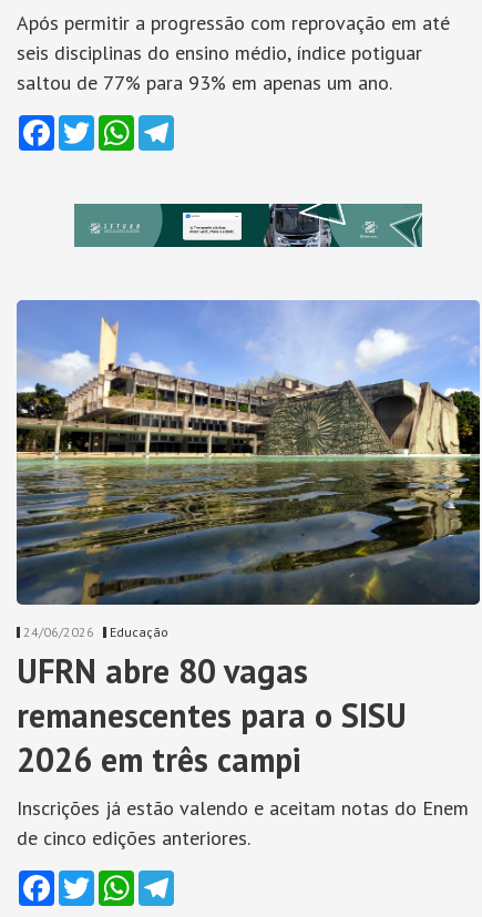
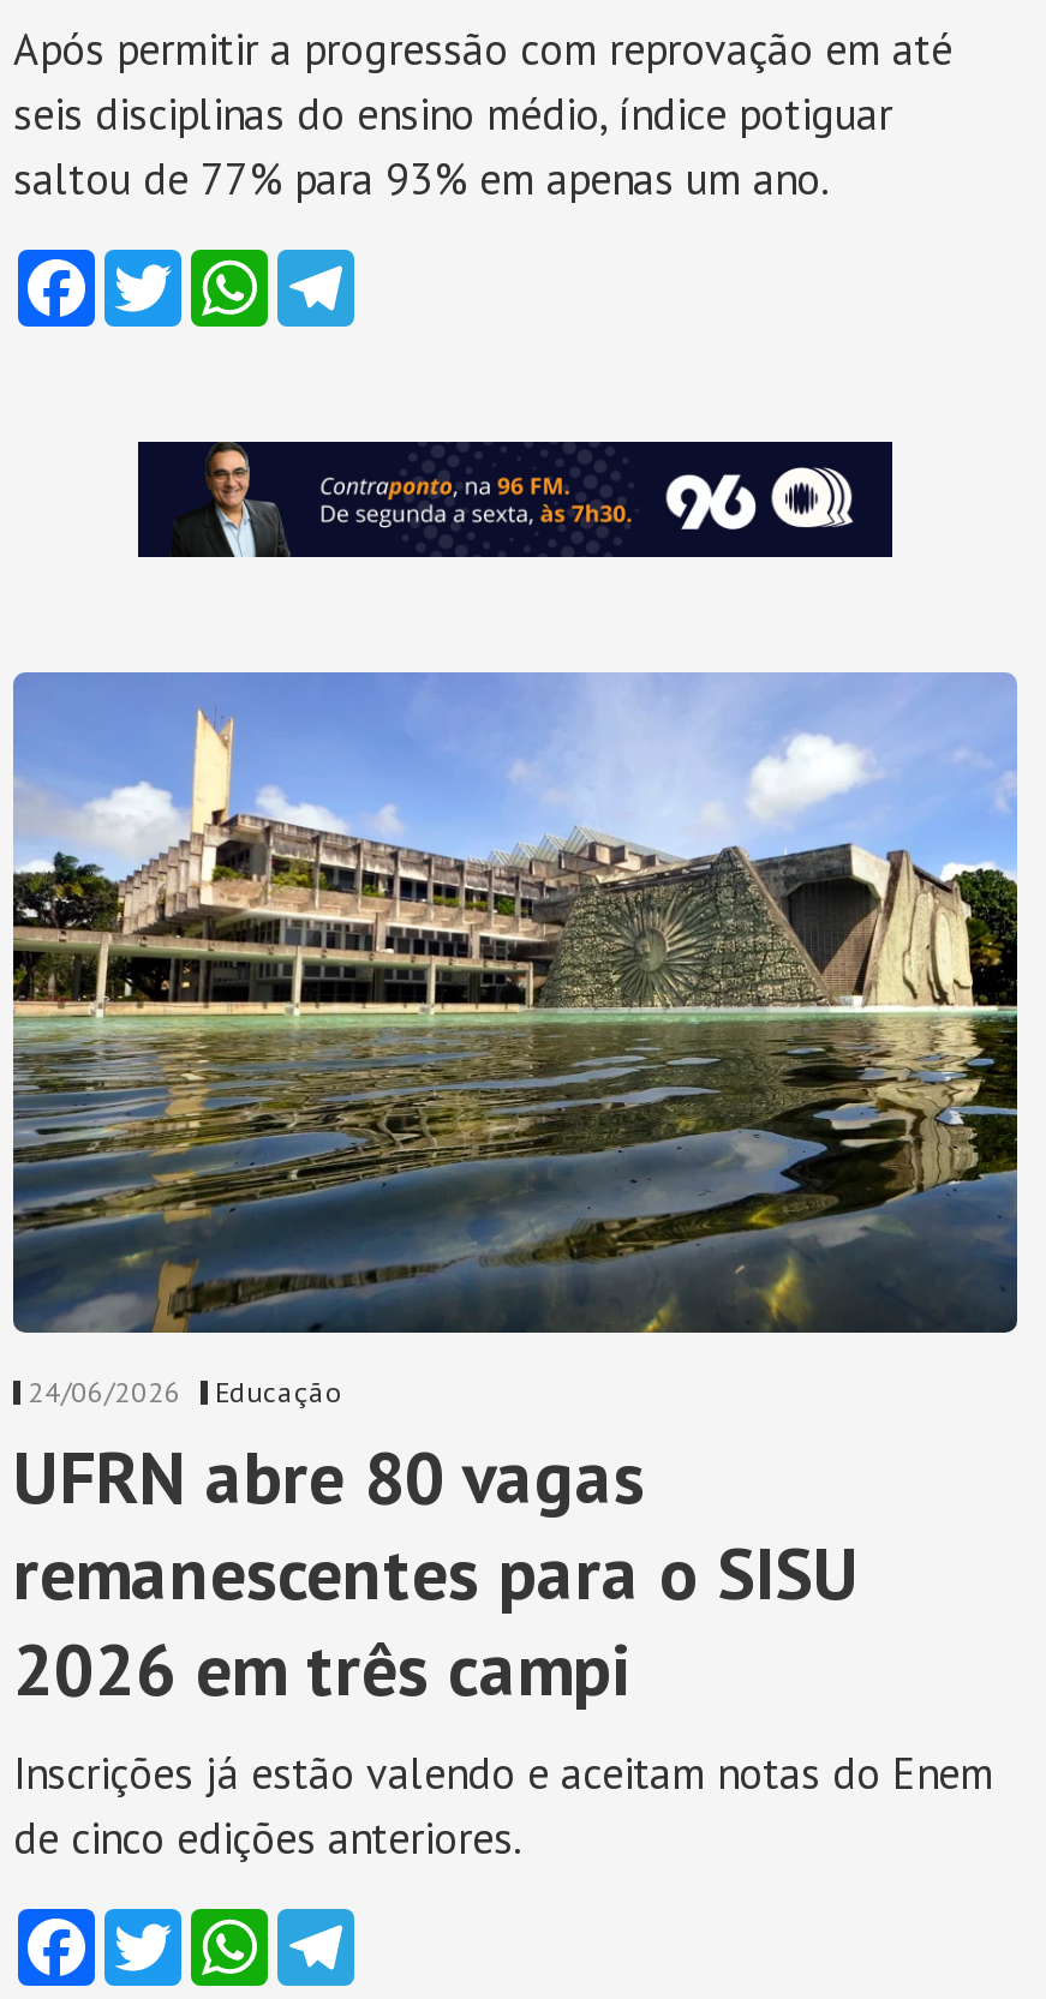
- [image]
+ [image]
